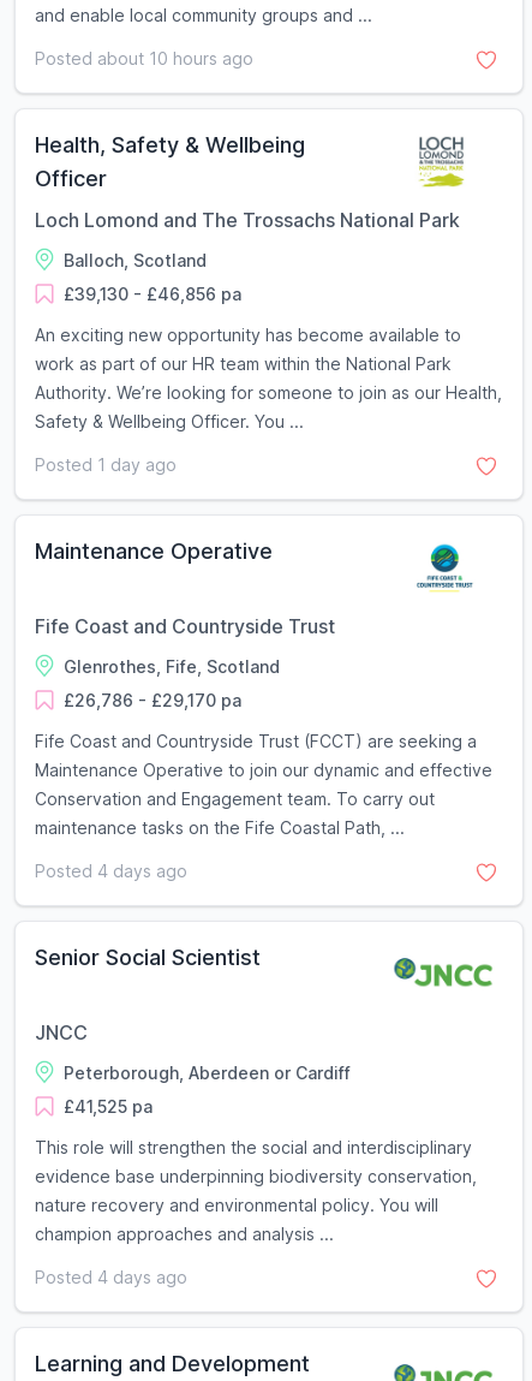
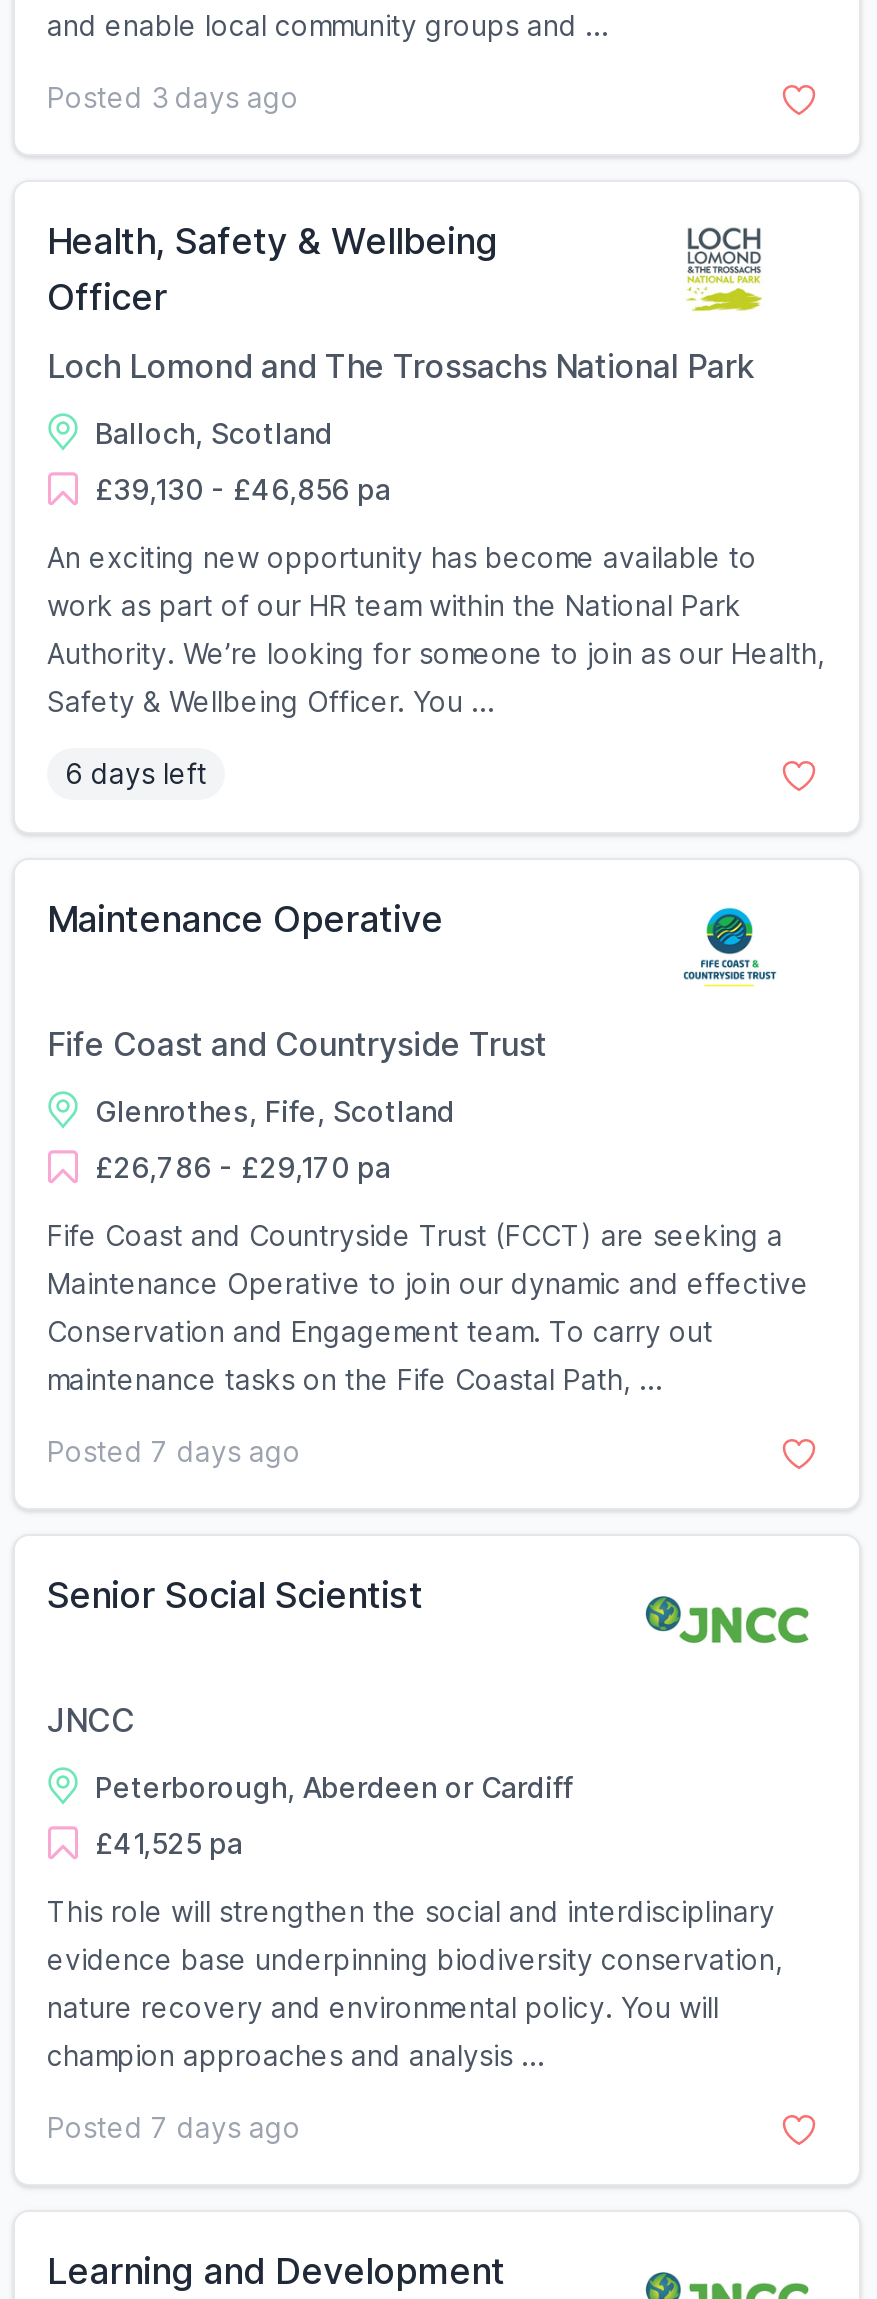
- Posted about 10 hours ago
+ Posted 3 days ago

- Posted 1 day ago
+ 6 days left

- Posted 4 days ago
+ Posted 7 days ago

- Posted 4 days ago
+ Posted 7 days ago
